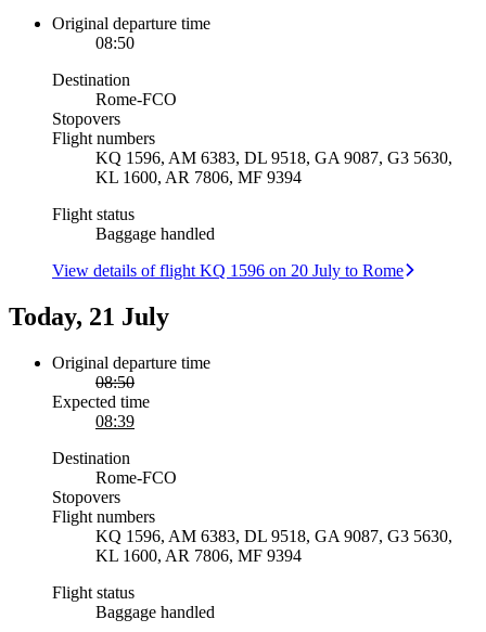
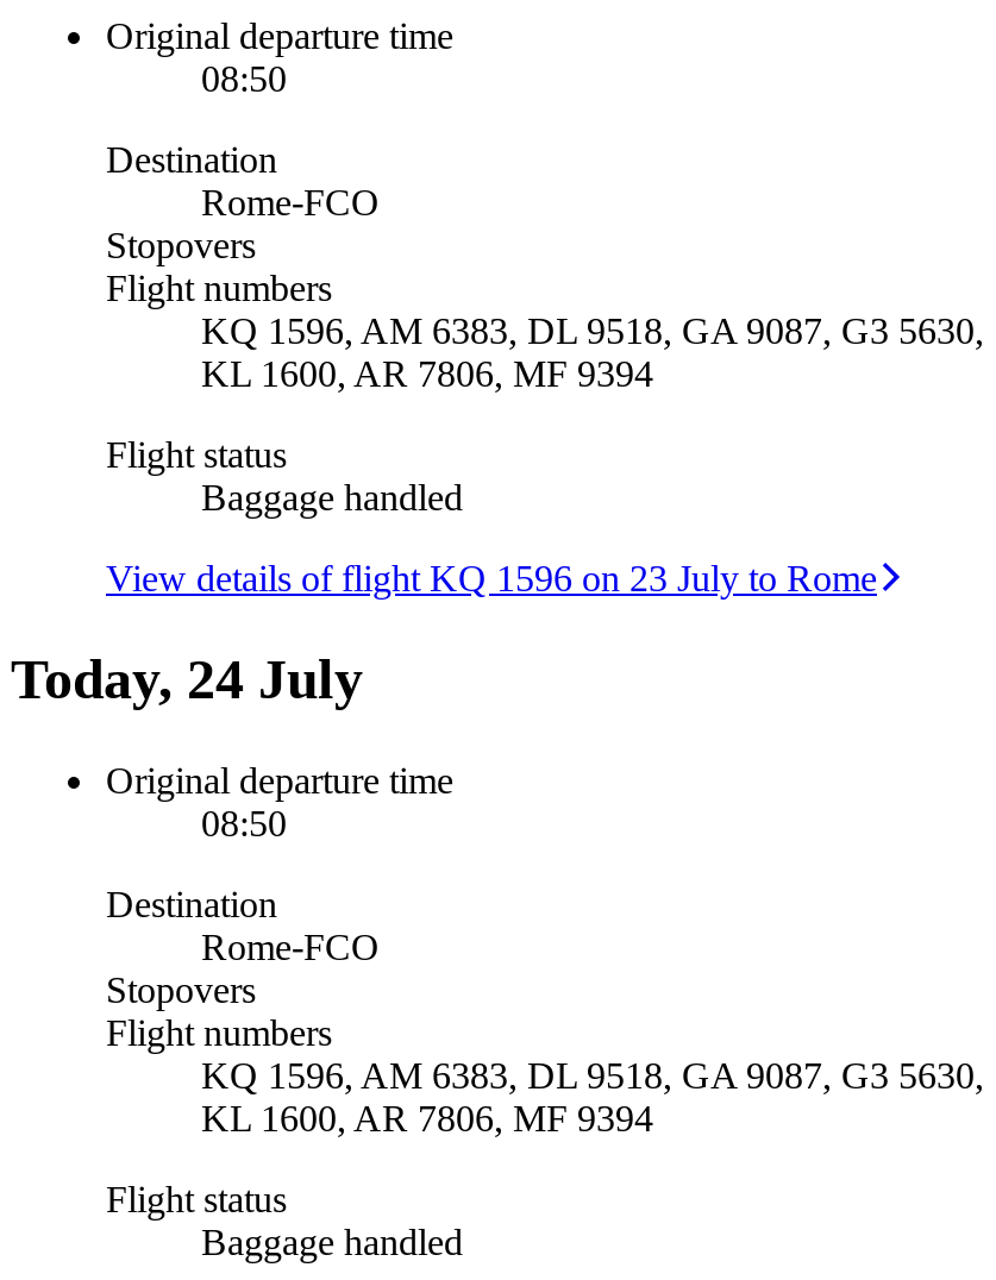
- View details of flight KQ 1596 on 20 July to Rome
+ View details of flight KQ 1596 on 23 July to Rome

- Today, 21 July
+ Today, 24 July

- Expected time
- 08:39
